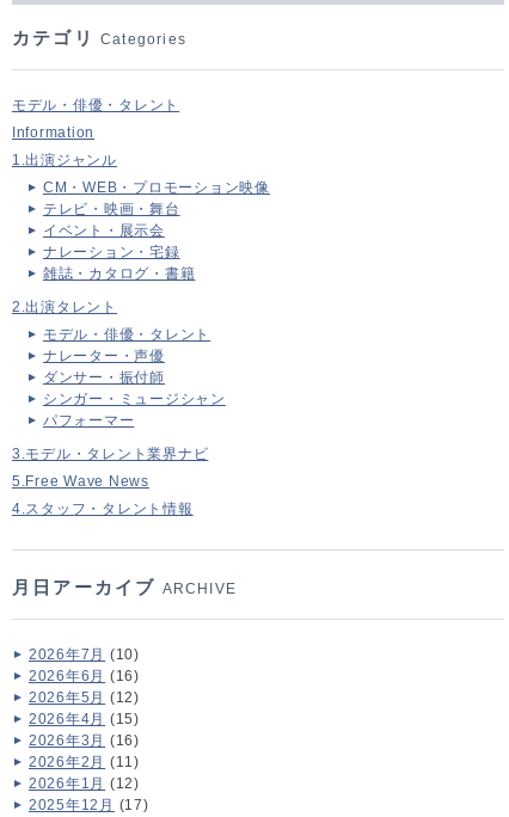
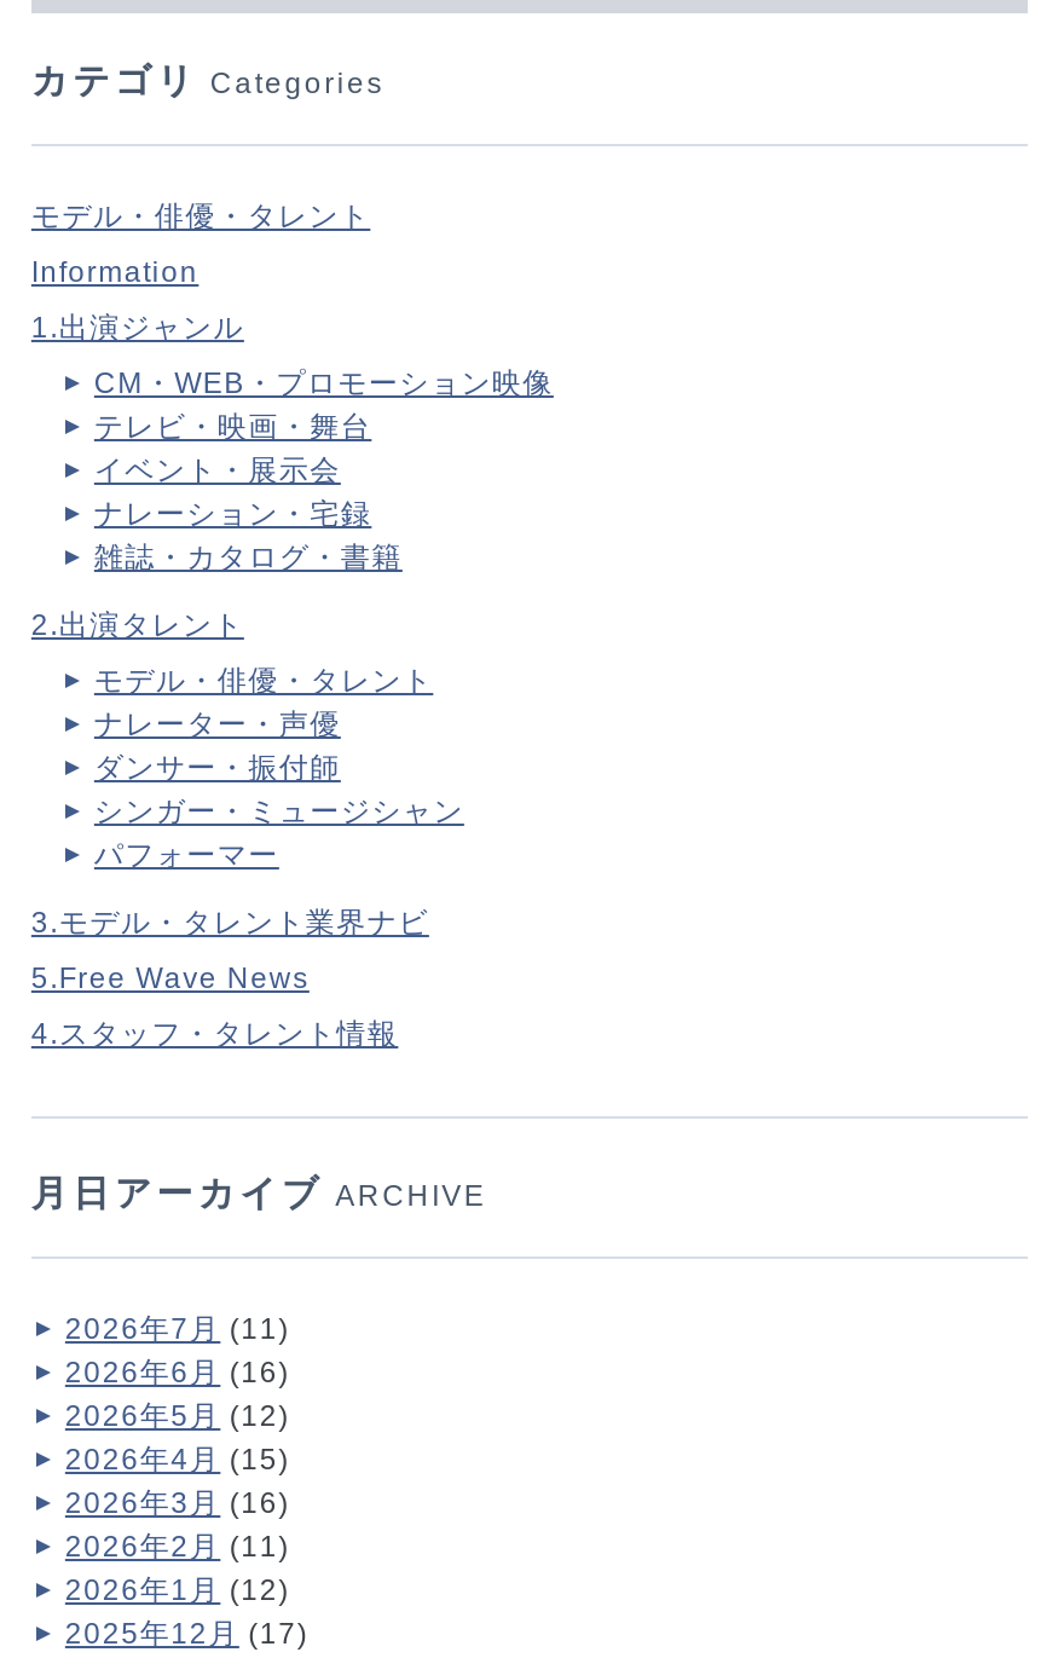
- 2026年7月(10)
+ 2026年7月(11)
